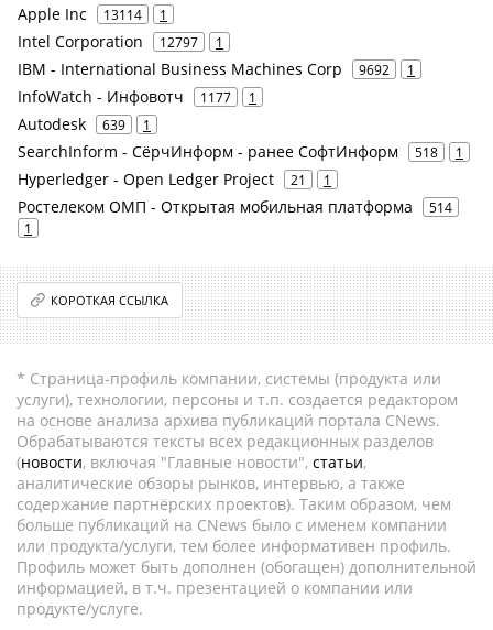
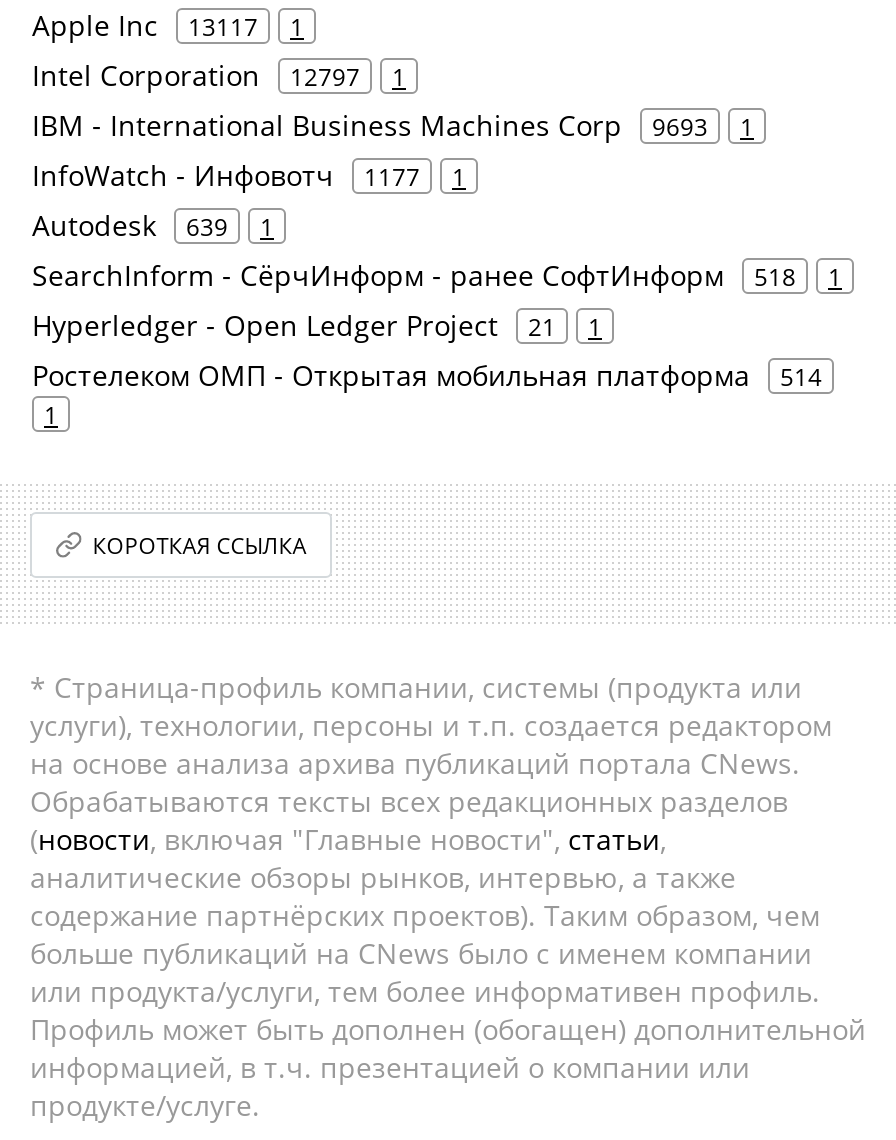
- Apple Inc 13114 1
+ Apple Inc 13117 1

- IBM - International Business Machines Corp 9692 1
+ IBM - International Business Machines Corp 9693 1
